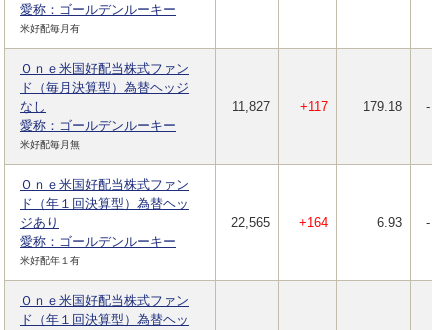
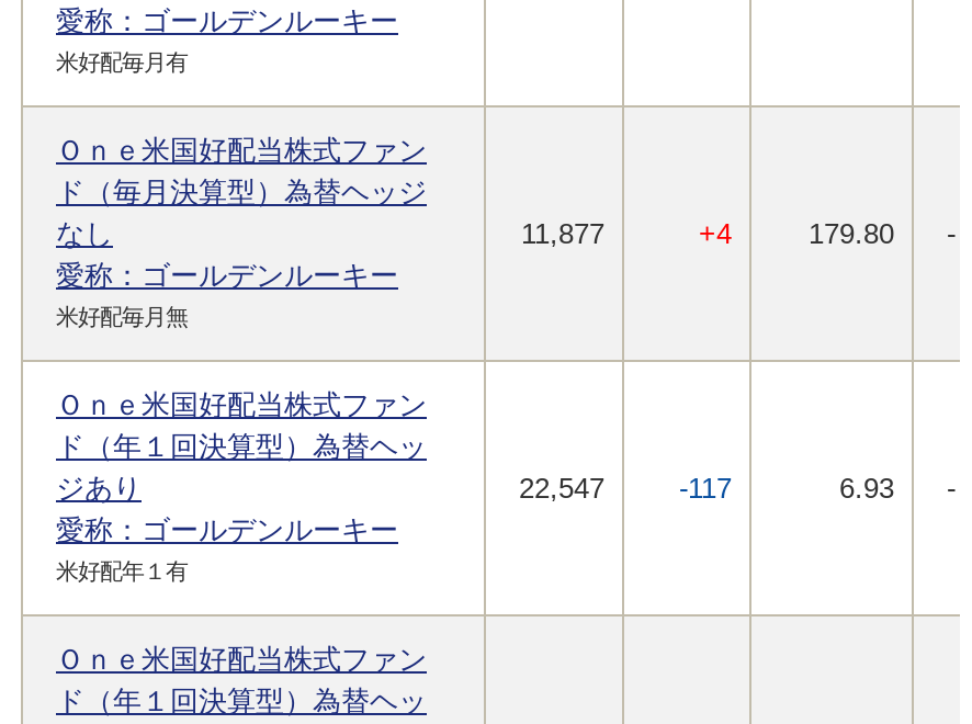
- 11,827
+ 11,877

- +117
+ +4

- 179.18
+ 179.80

- 22,565
+ 22,547

- +164
+ -117
